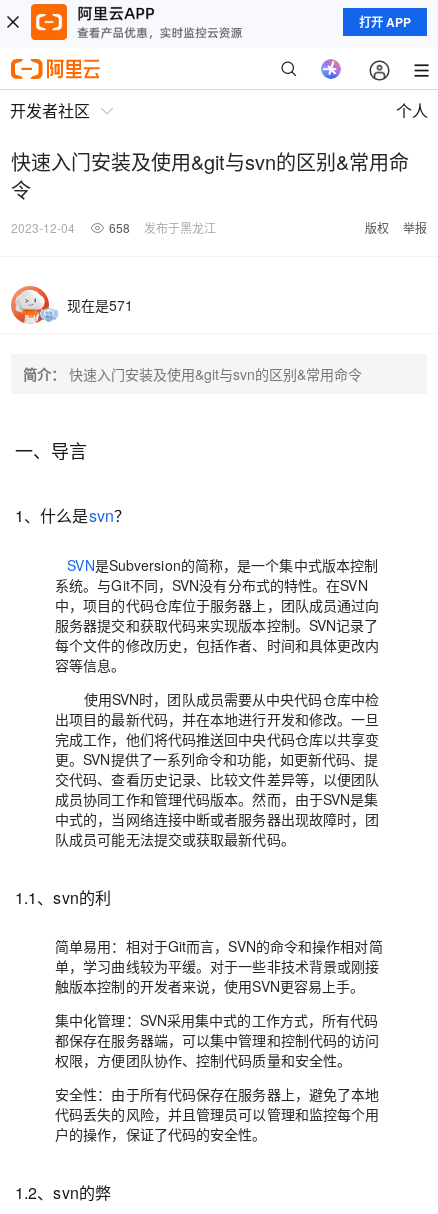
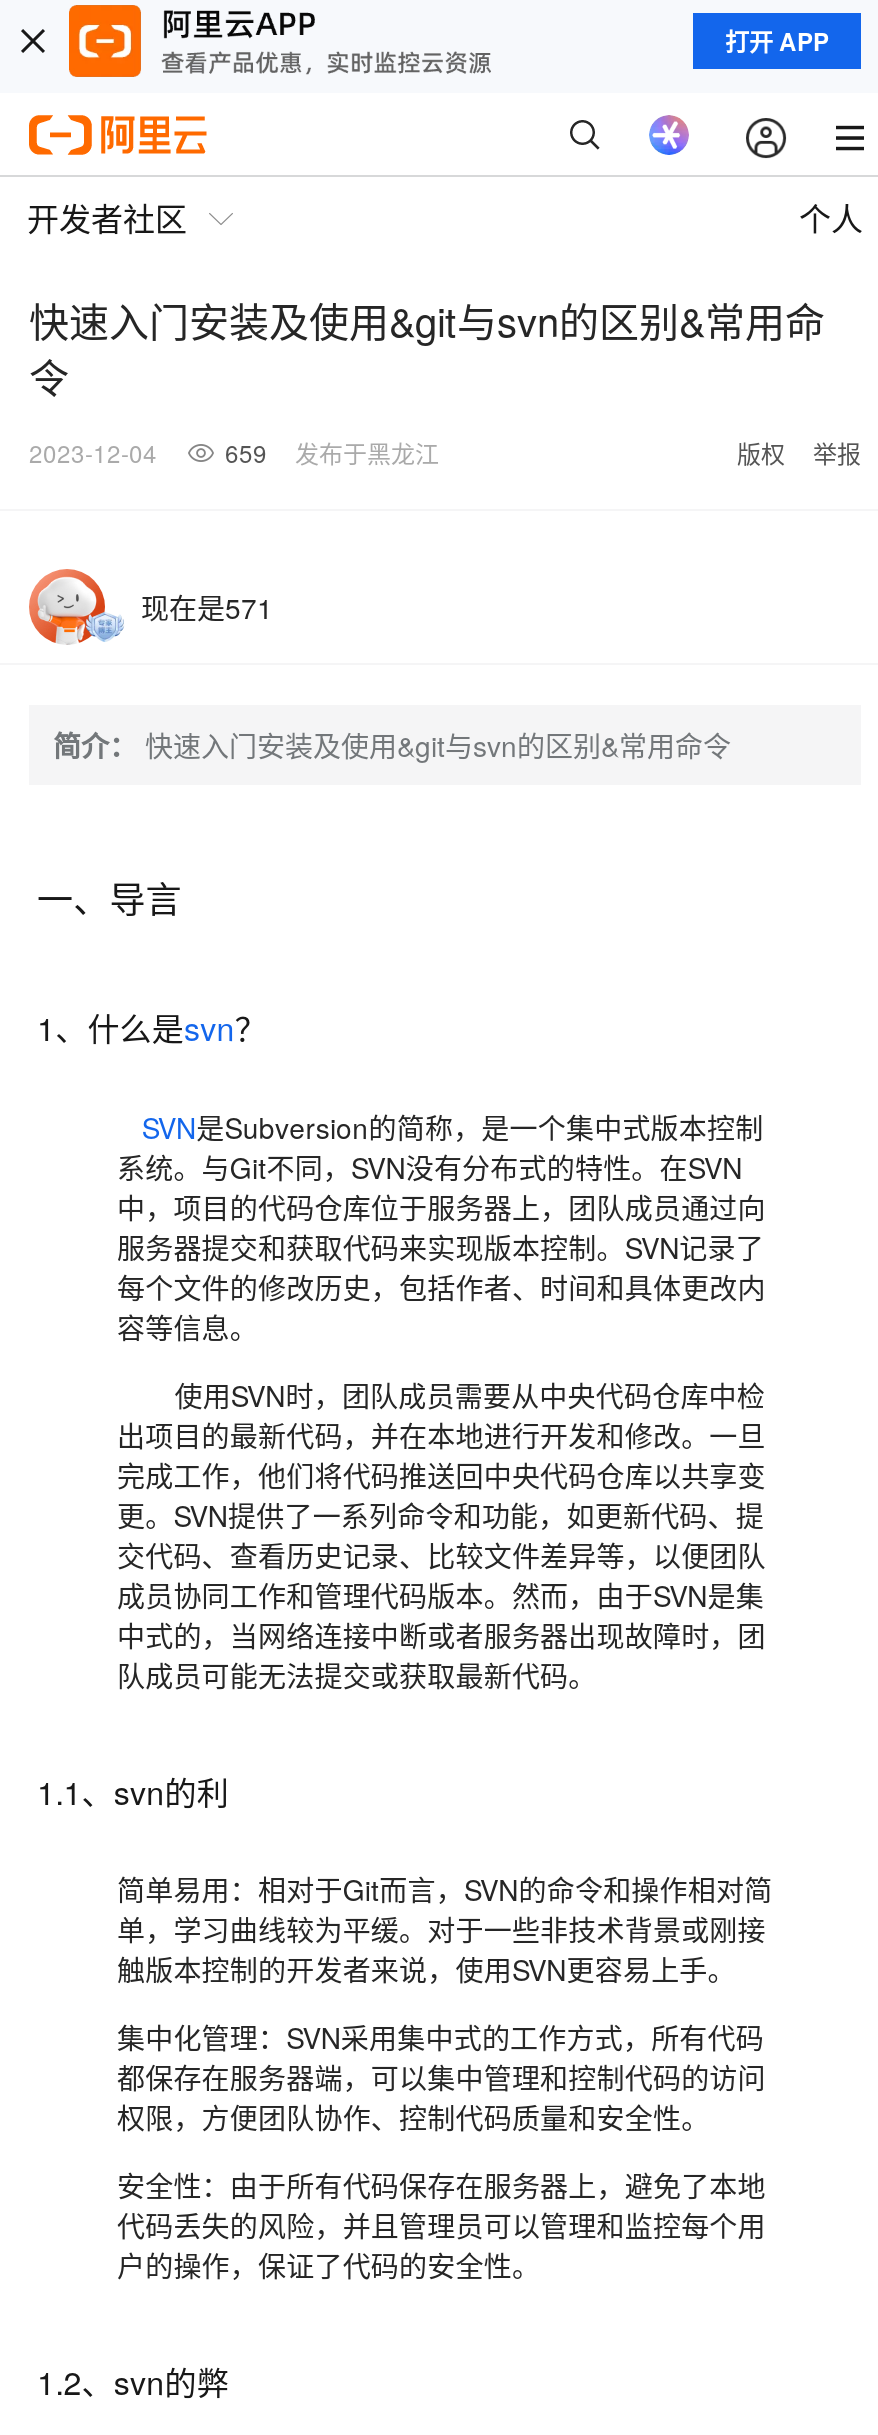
- 2023-12-04 658 发布于黑龙江
+ 2023-12-04 659 发布于黑龙江
